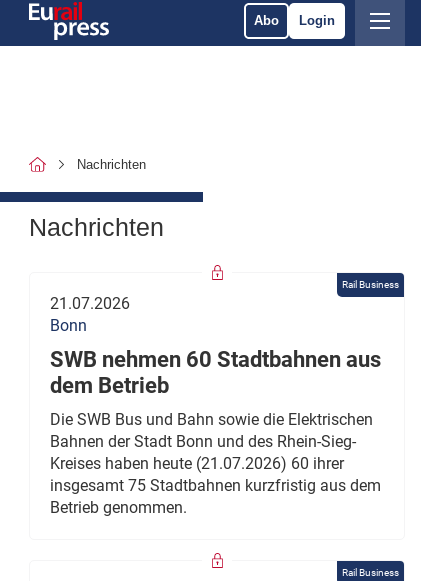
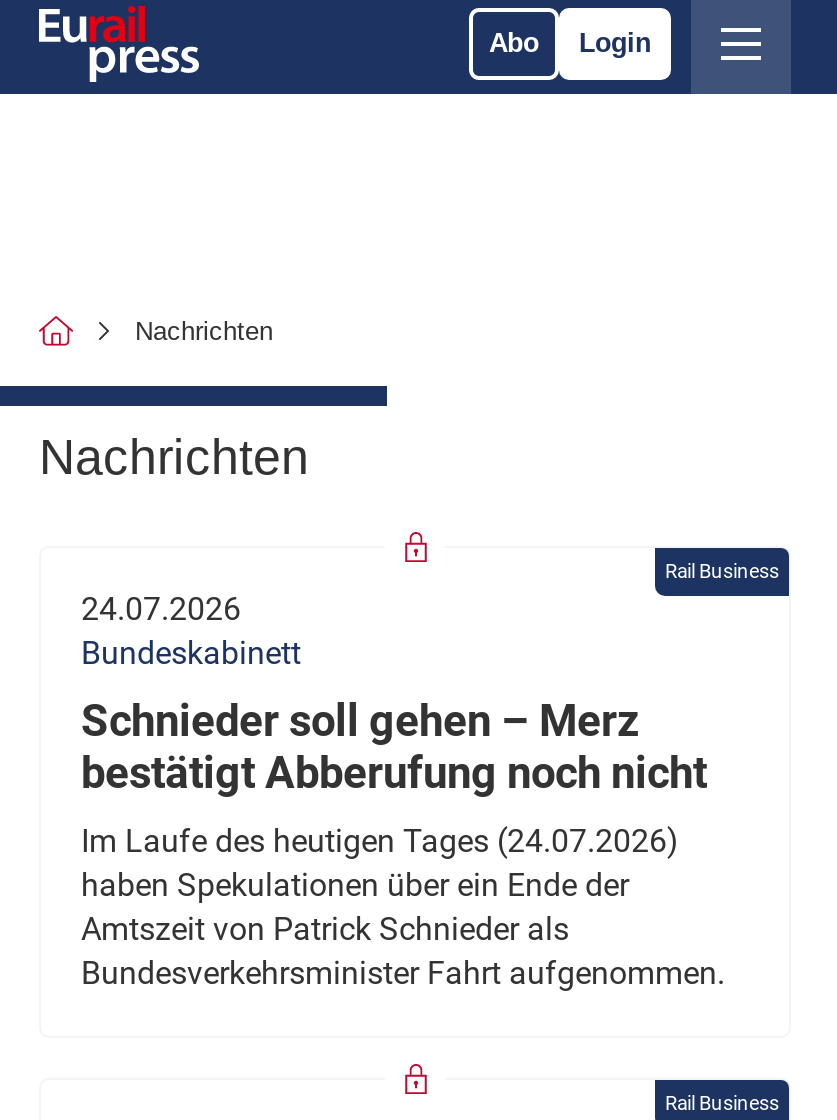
- 21.07.2026
- Bonn
+ 24.07.2026
+ Bundeskabinett

- SWB nehmen 60 Stadtbahnen aus
- dem Betrieb
+ Schnieder soll gehen – Merz
+ bestätigt Abberufung noch nicht

- Die SWB Bus und Bahn sowie die Elektrischen
- Bahnen der Stadt Bonn und des Rhein-Sieg-
- Kreises haben heute (21.07.2026) 60 ihrer
- insgesamt 75 Stadtbahnen kurzfristig aus dem
- Betrieb genommen.
+ Im Laufe des heutigen Tages (24.07.2026)
+ haben Spekulationen über ein Ende der
+ Amtszeit von Patrick Schnieder als
+ Bundesverkehrsminister Fahrt aufgenommen.
